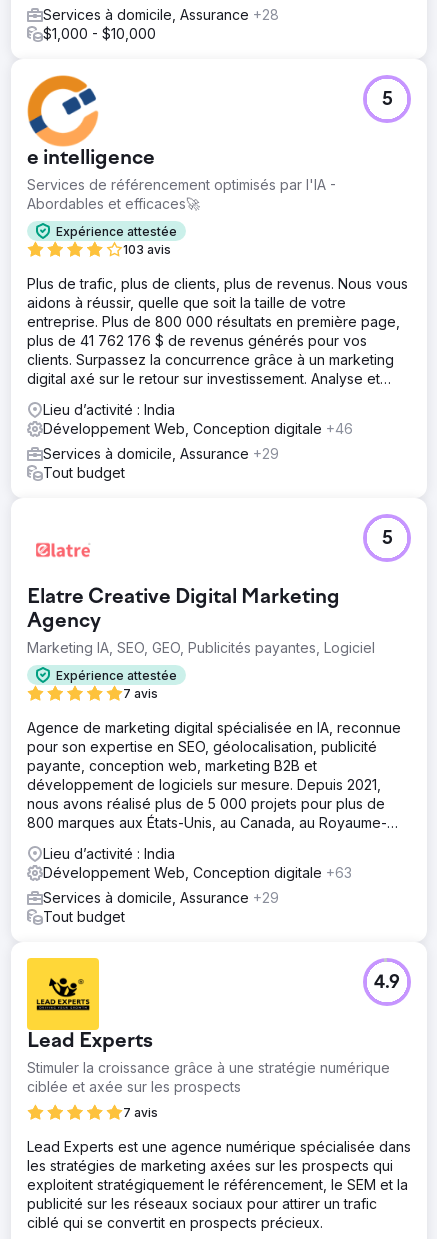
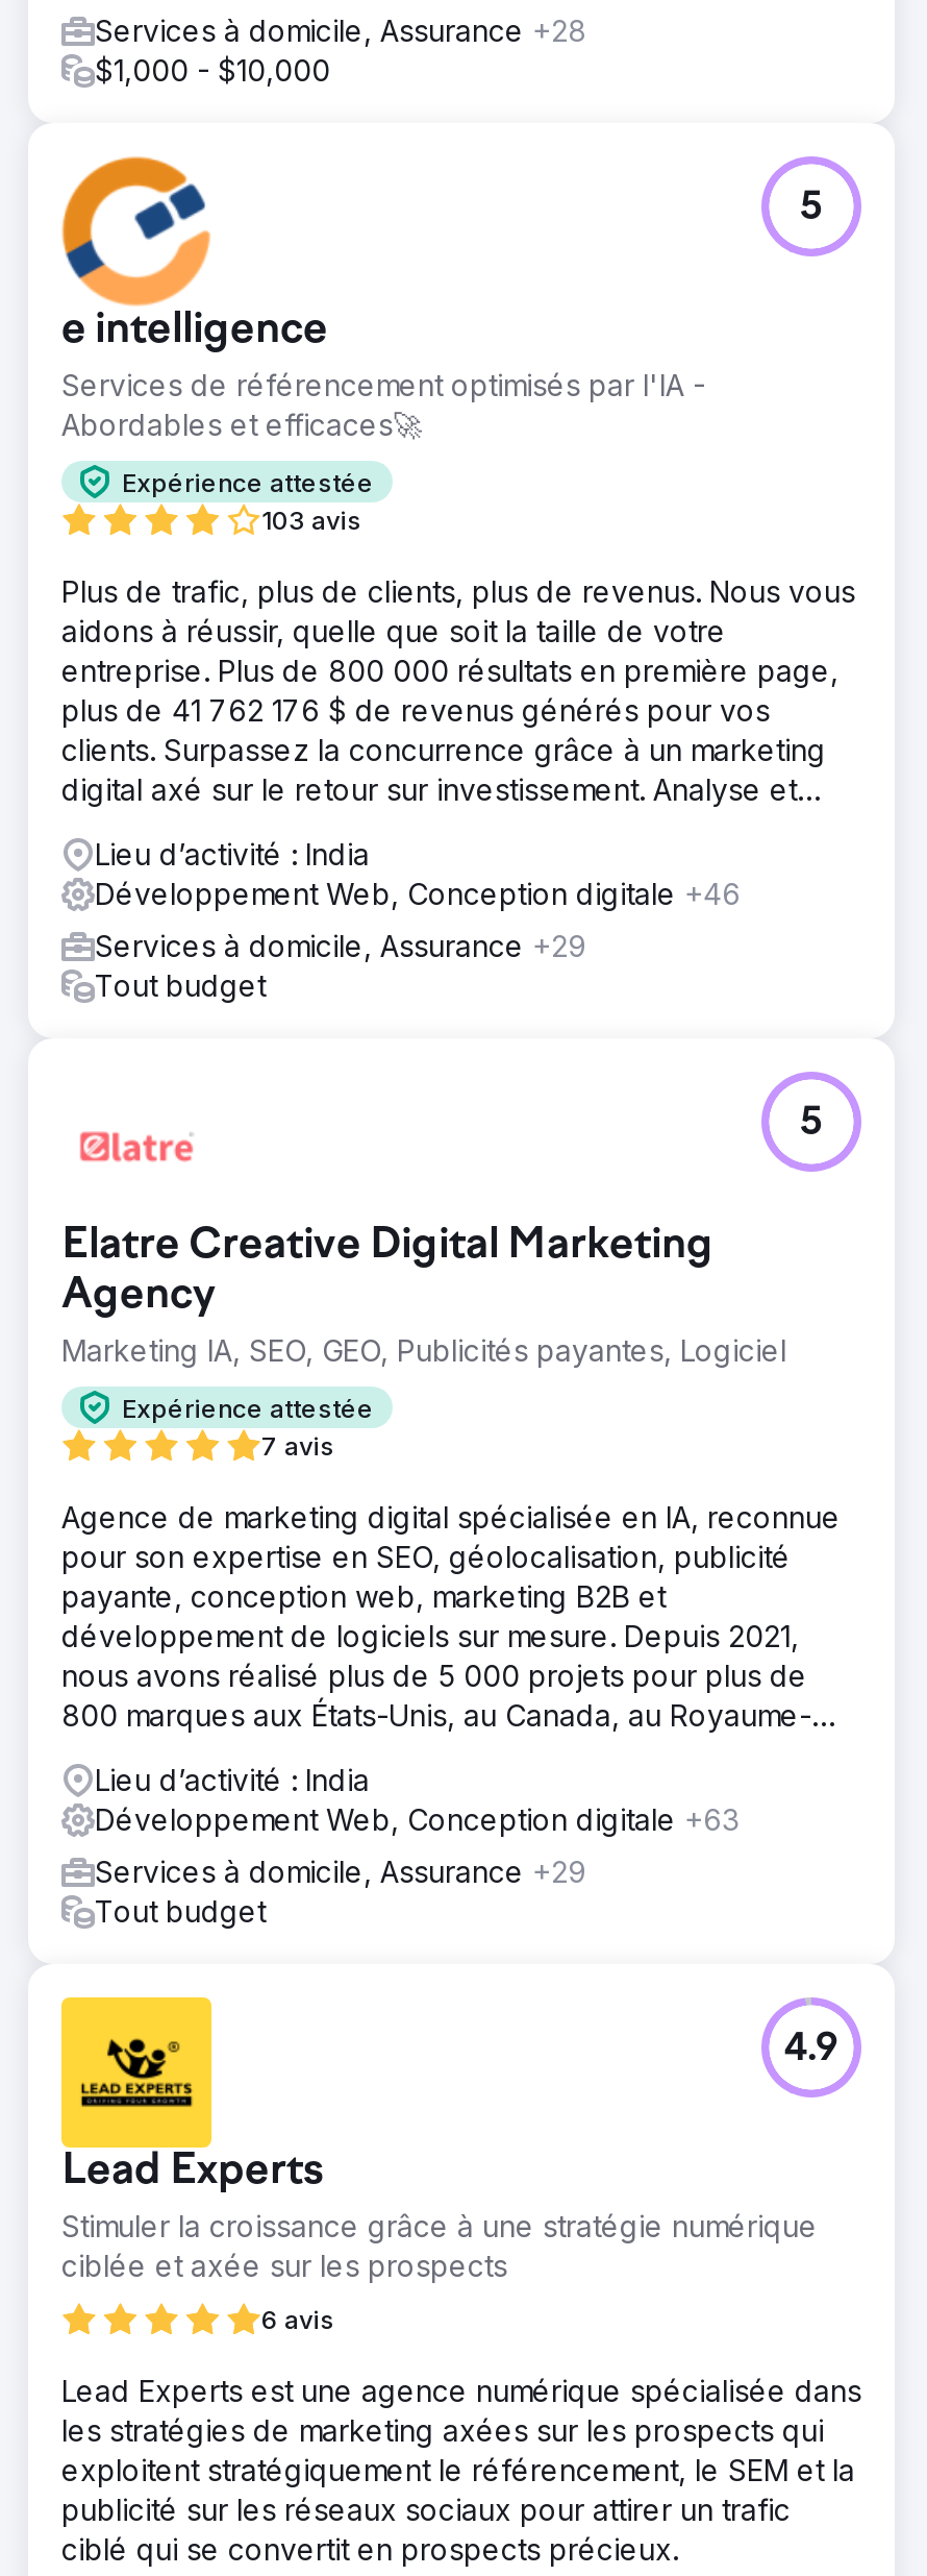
- 7 avis
+ 6 avis
